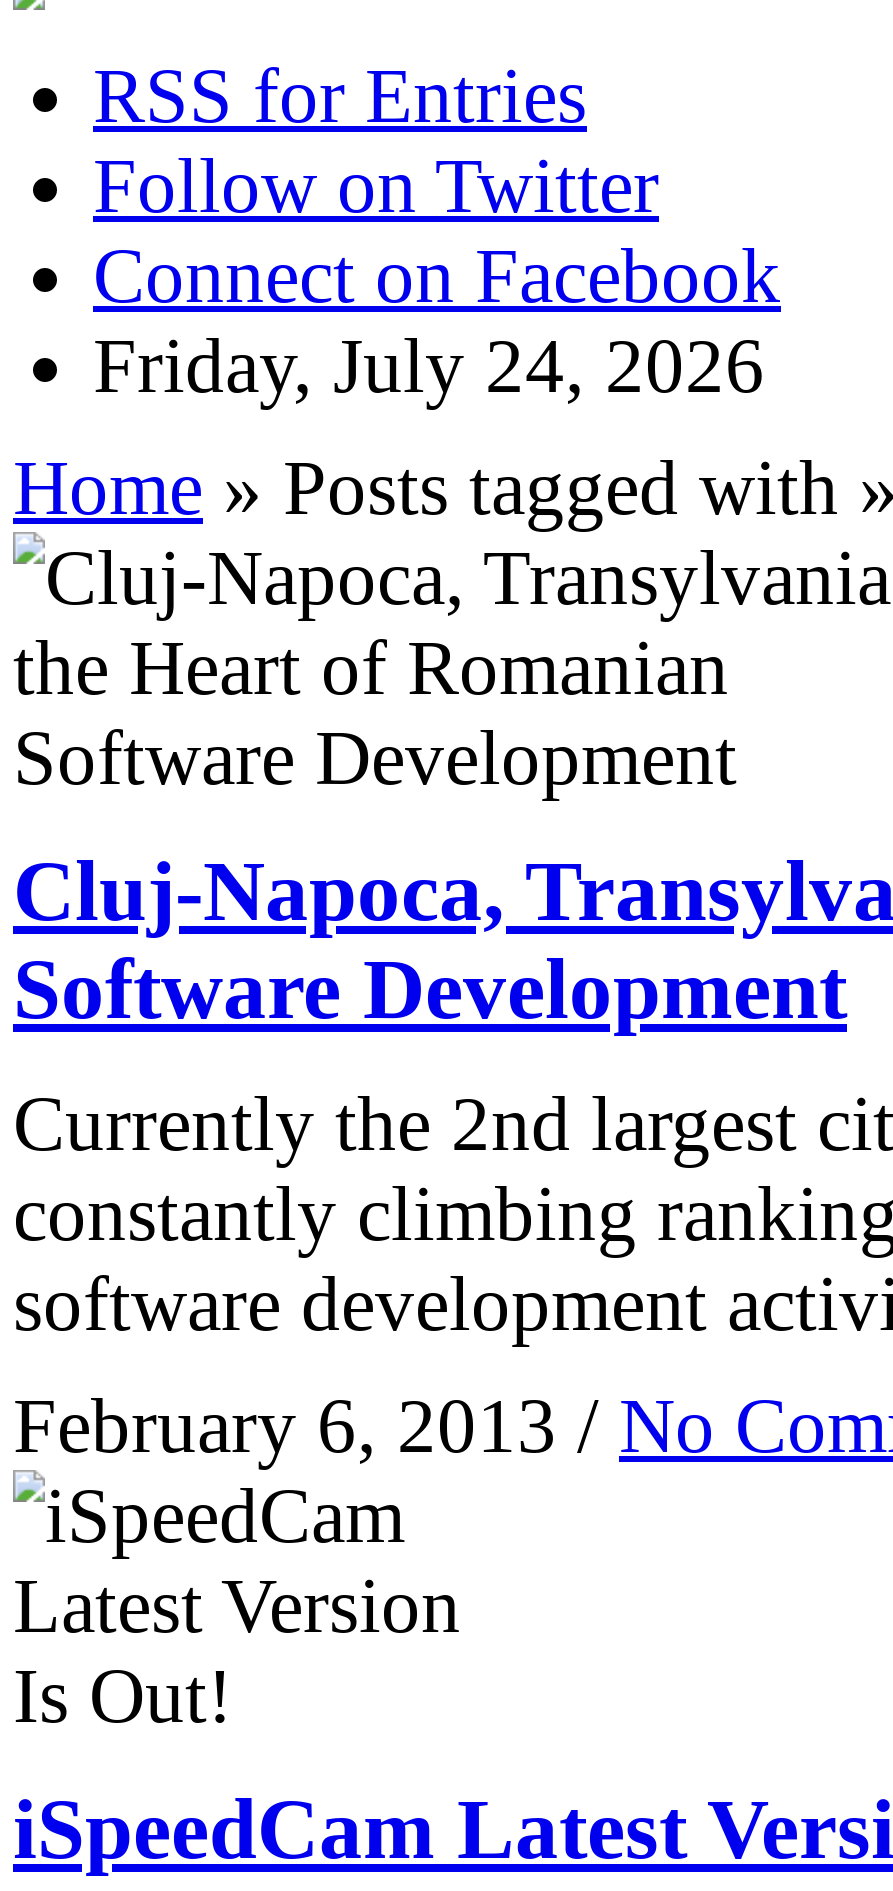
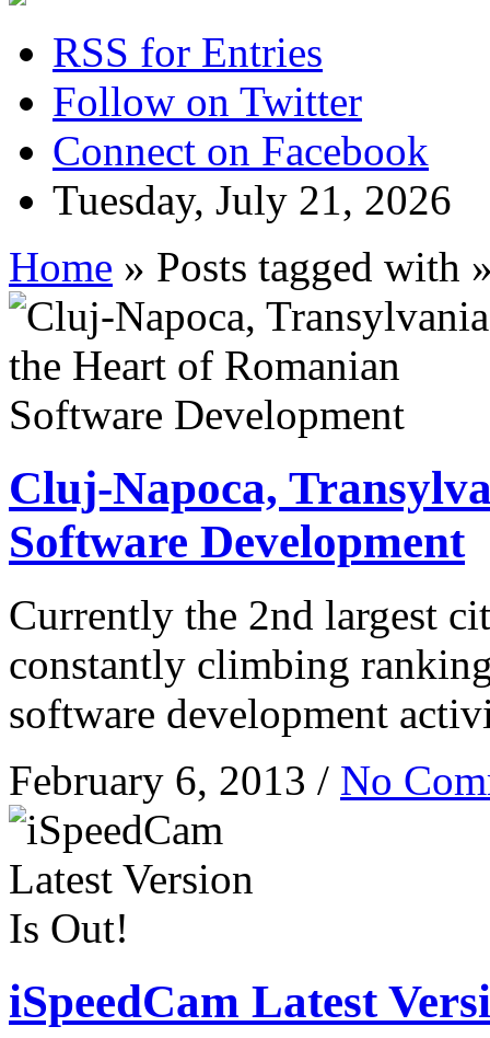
- Friday, July 24, 2026
+ Tuesday, July 21, 2026
